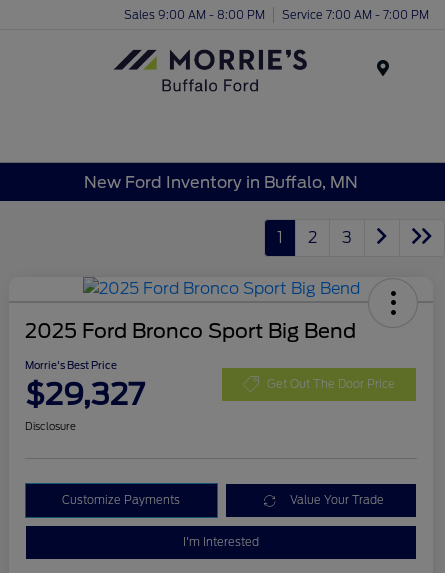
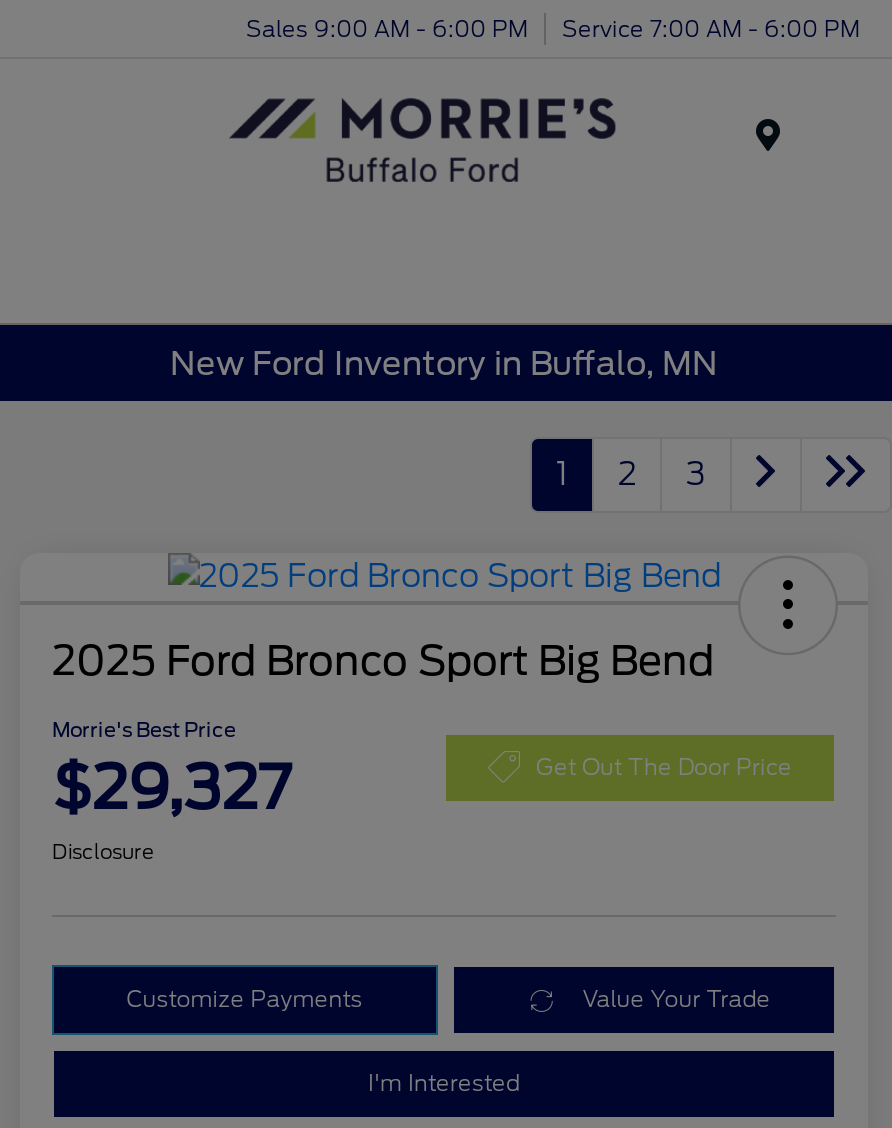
- Sales 9:00 AM - 8:00 PM
+ Sales 9:00 AM - 6:00 PM

- Service 7:00 AM - 7:00 PM
+ Service 7:00 AM - 6:00 PM
